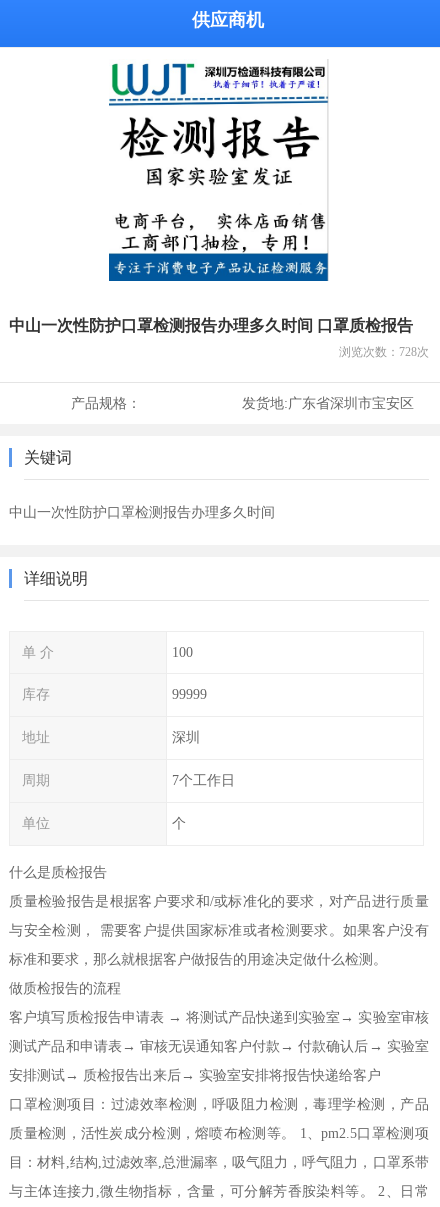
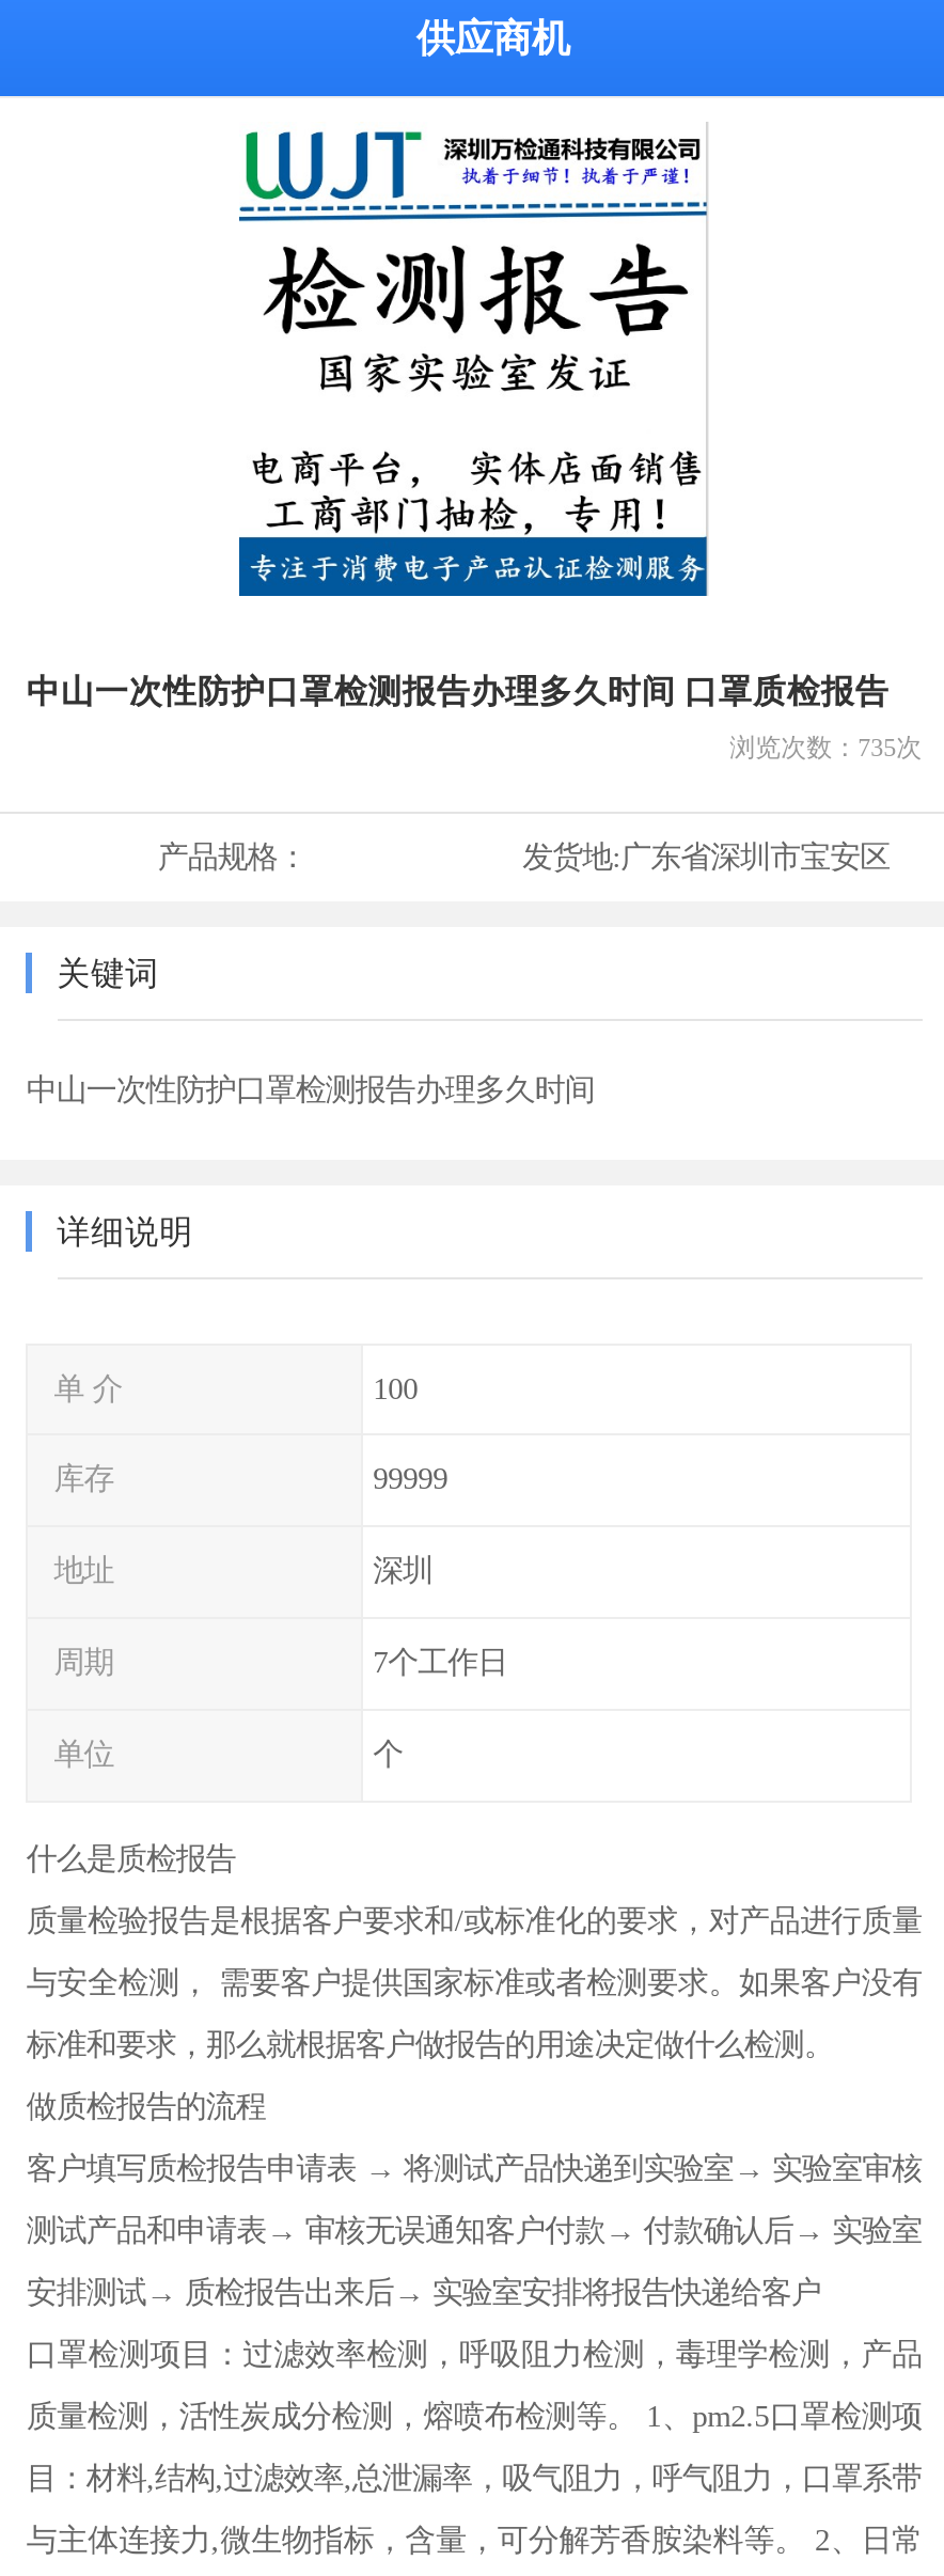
- 浏览次数：728次
+ 浏览次数：735次
